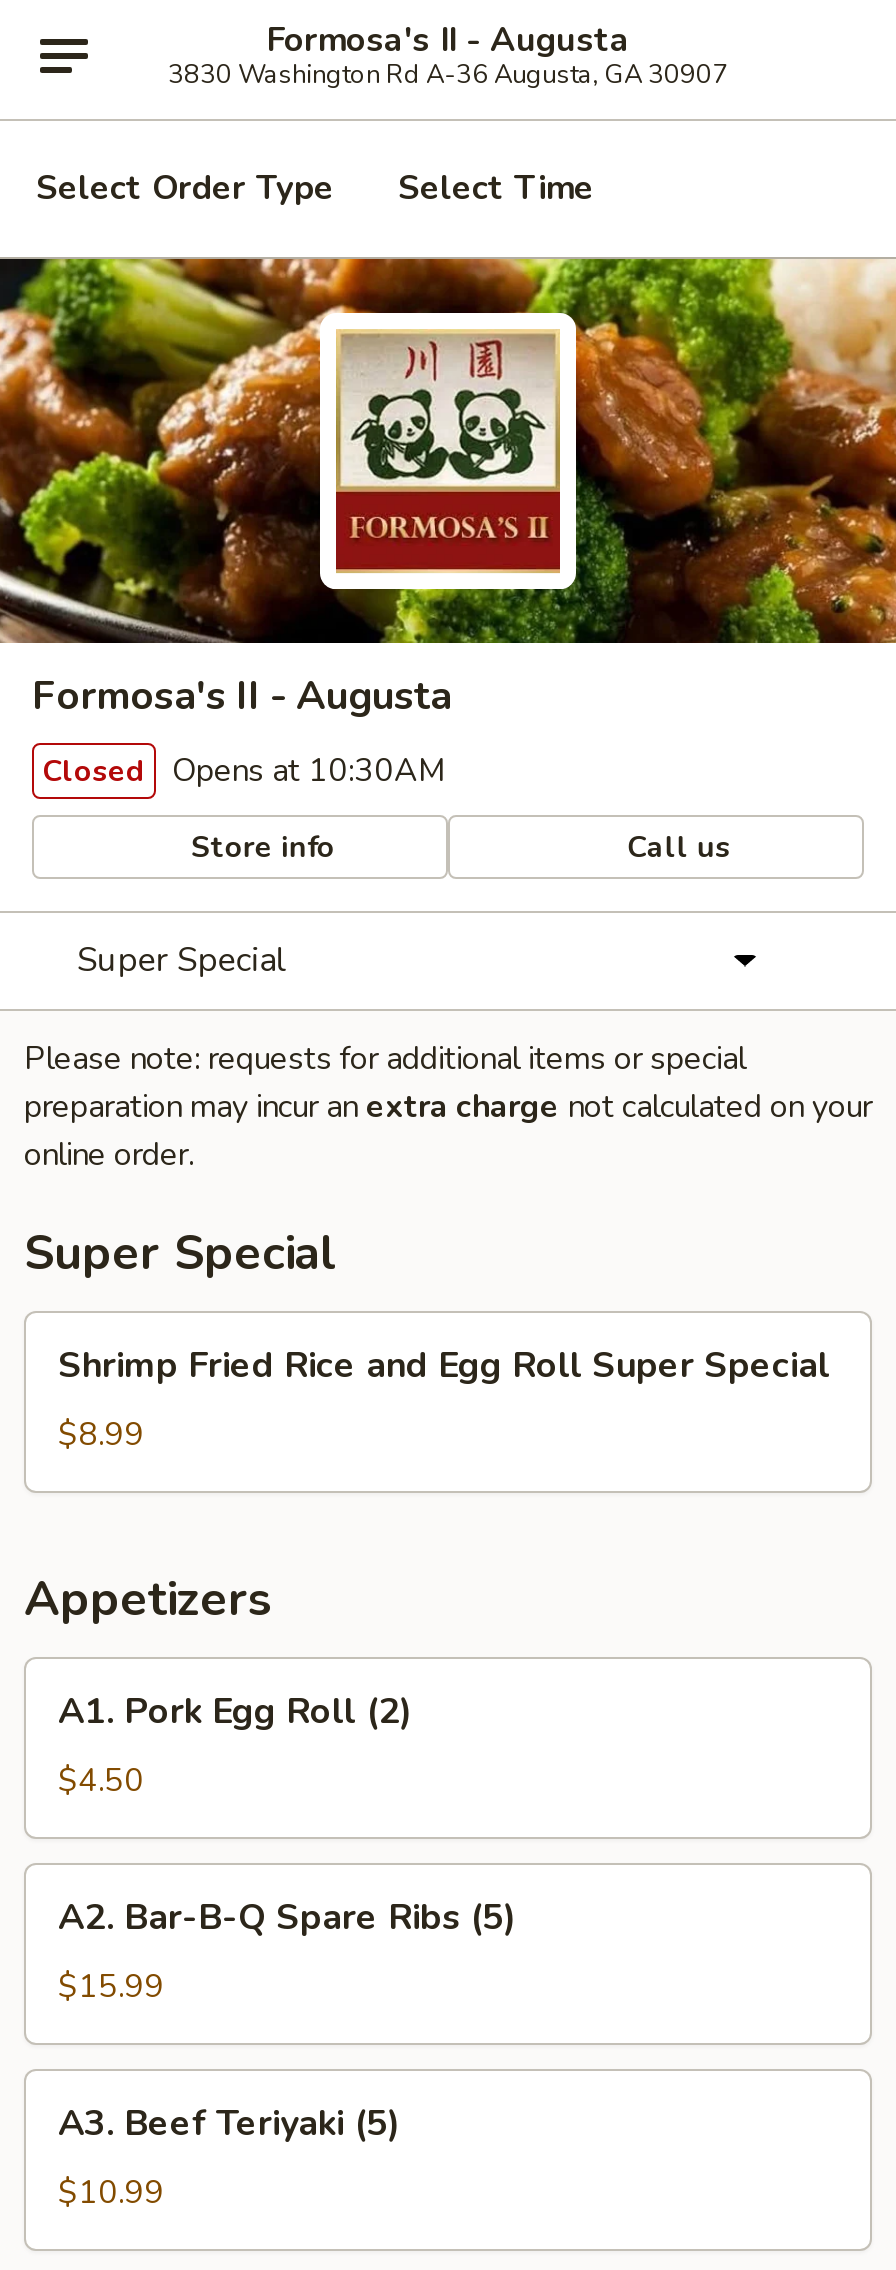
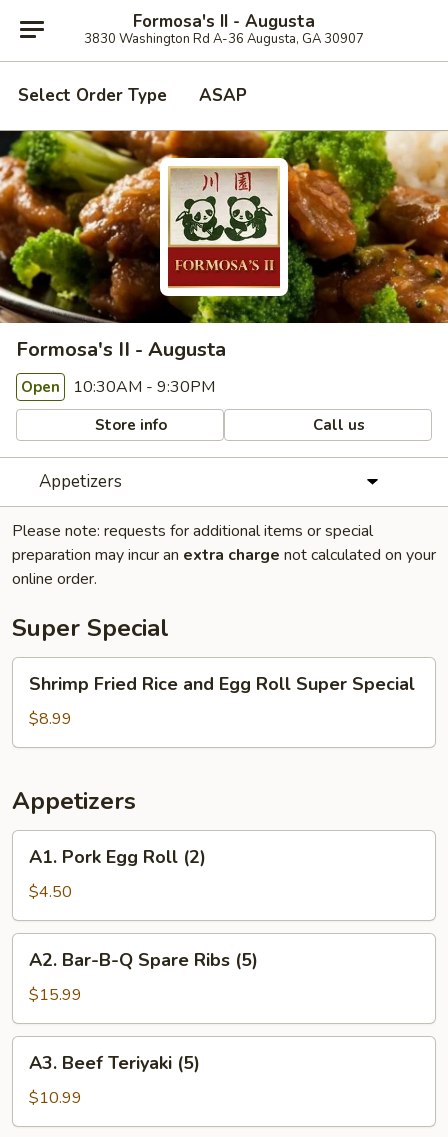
- Select Time
+ ASAP

- Closed Opens at 10:30AM
+ Open 10:30AM - 9:30PM

- Super Special
+ Appetizers
